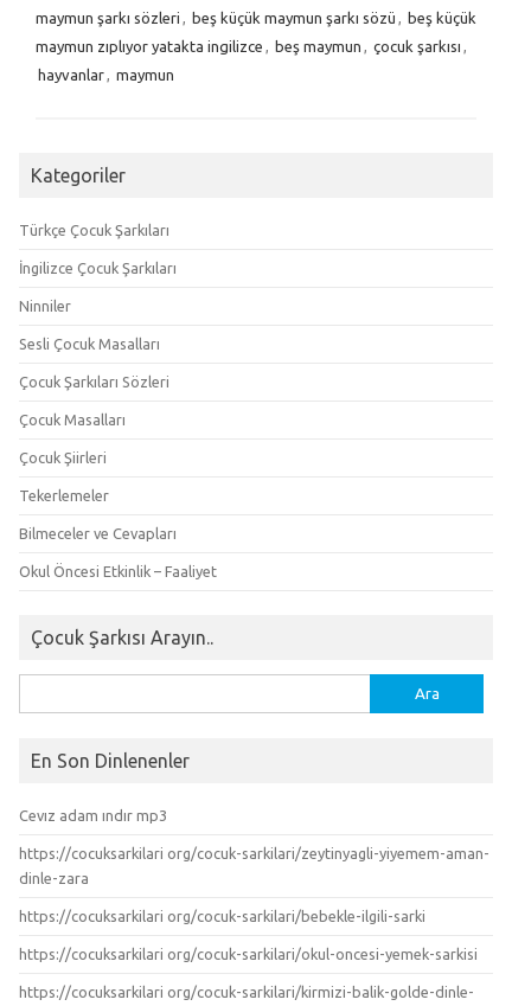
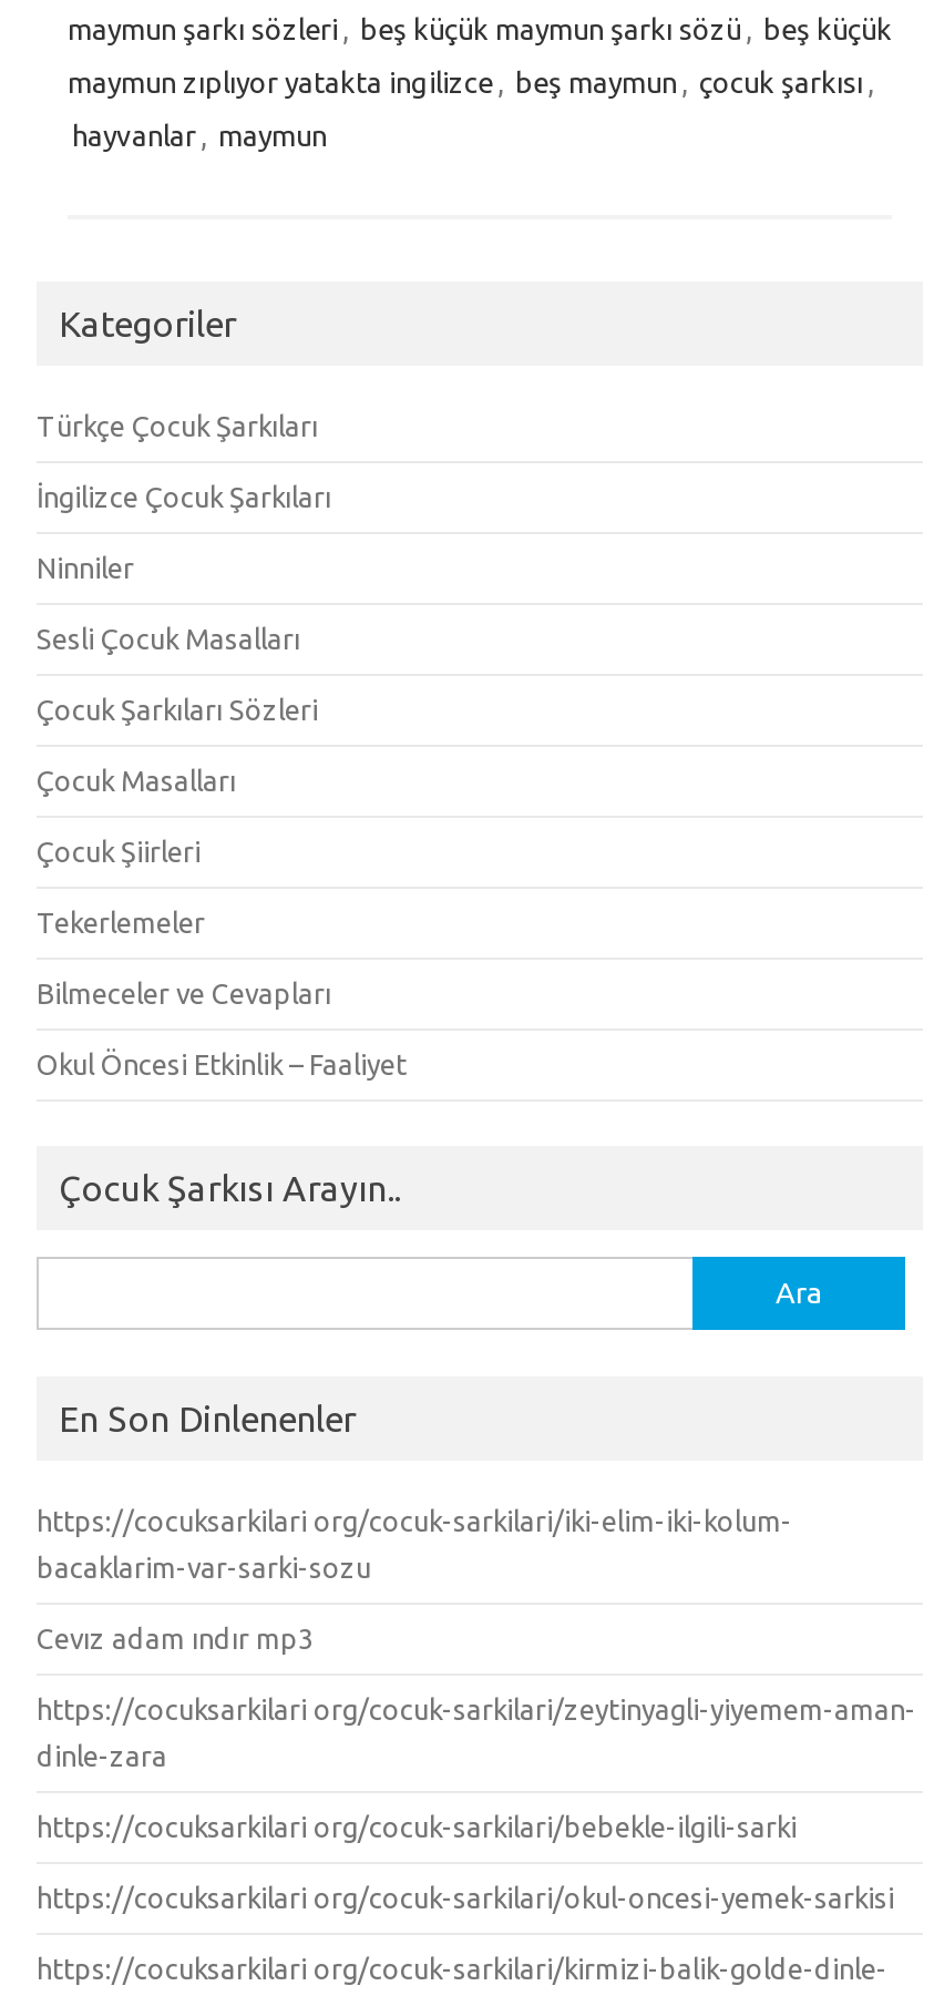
+ https://cocuksarkilari org/cocuk-sarkilari/iki-elim-iki-kolum-
+ bacaklarim-var-sarki-sozu
